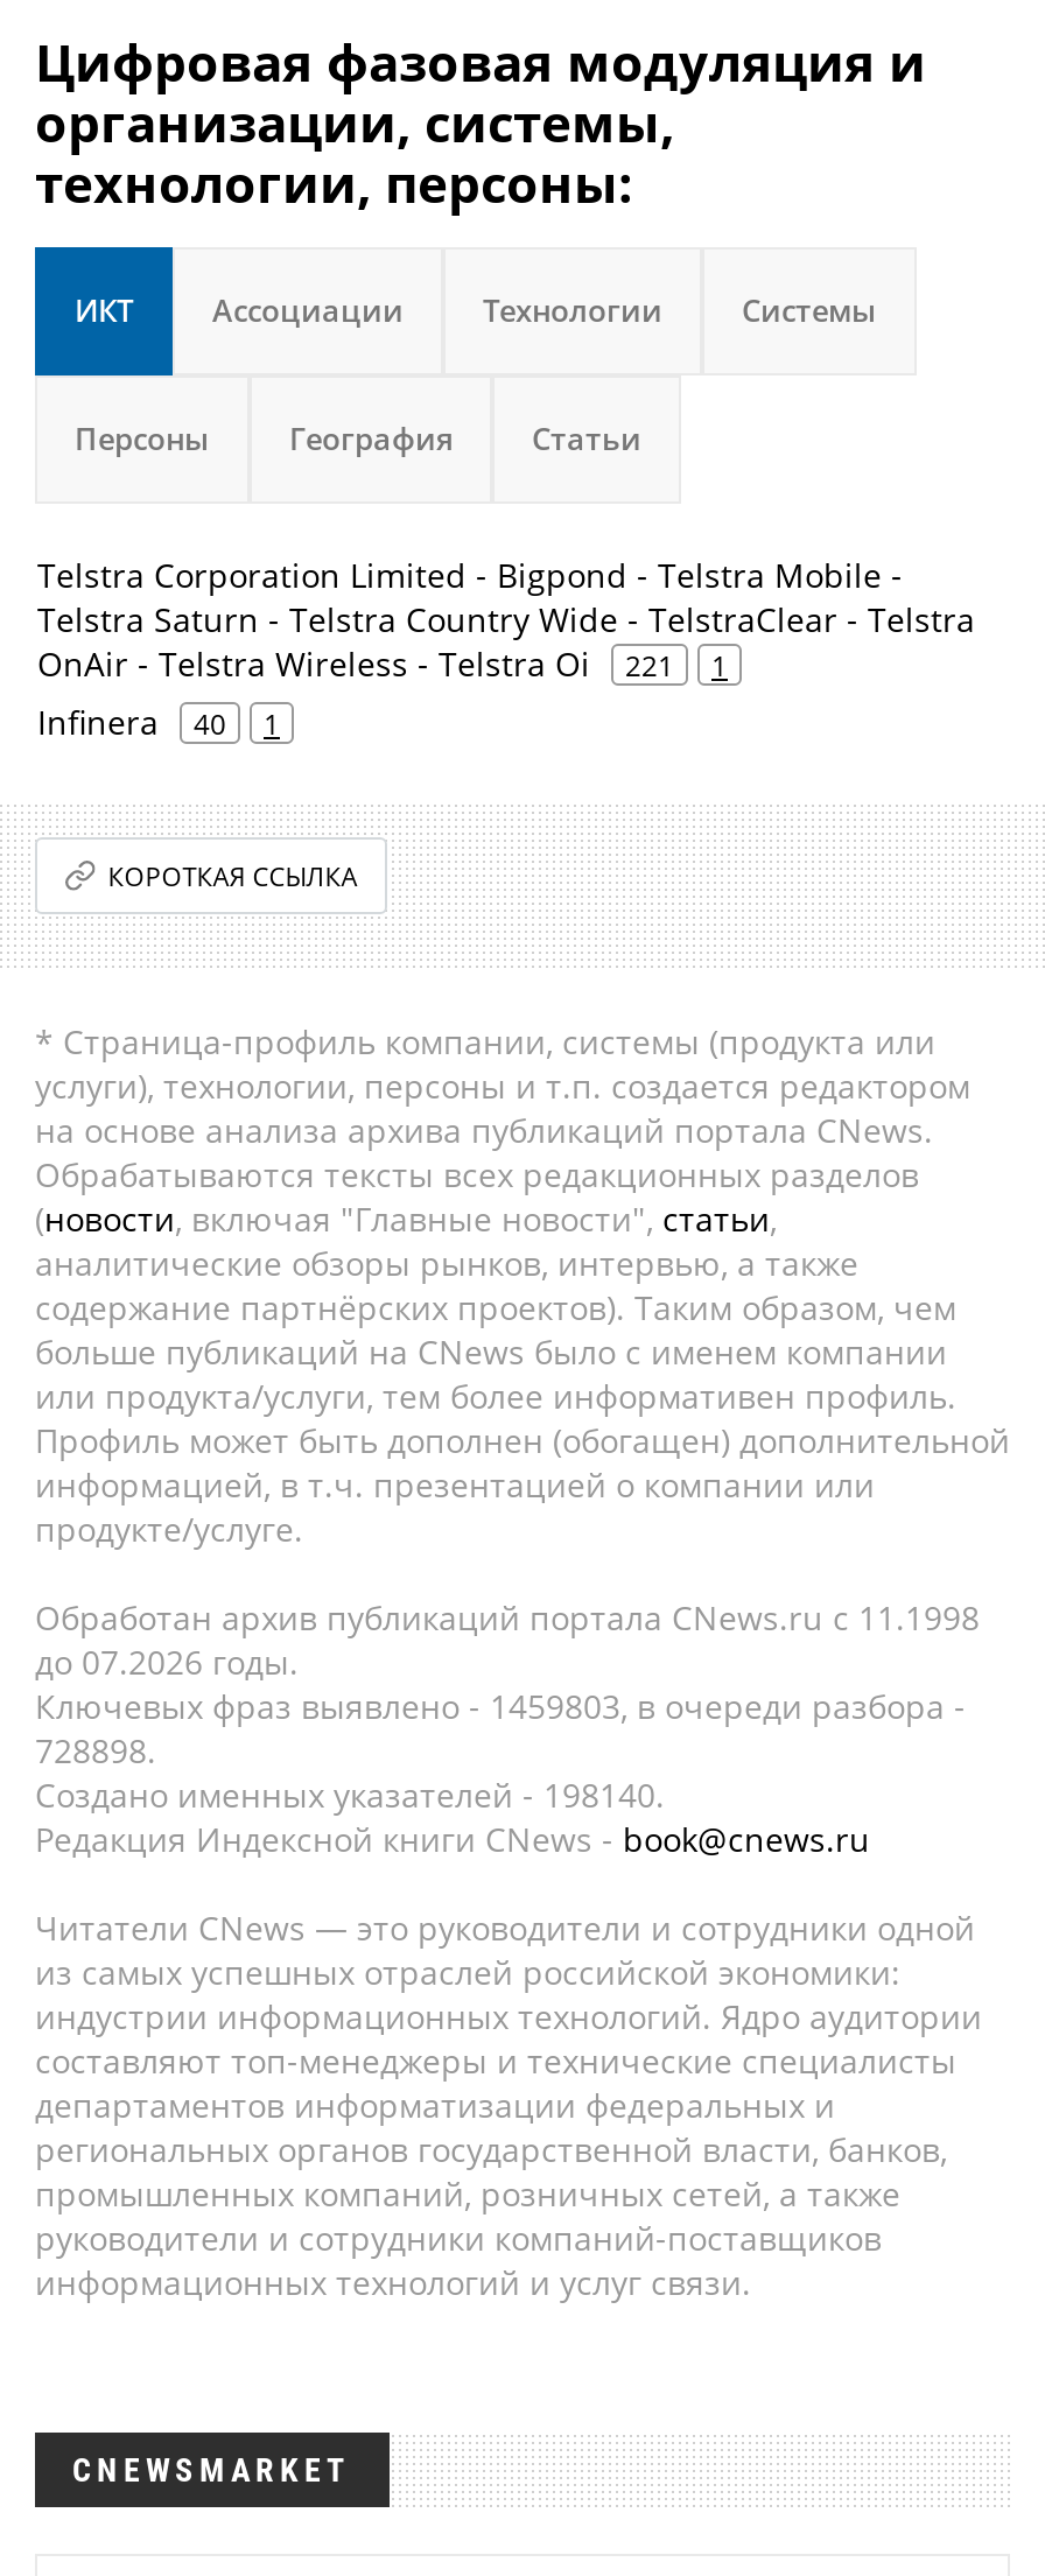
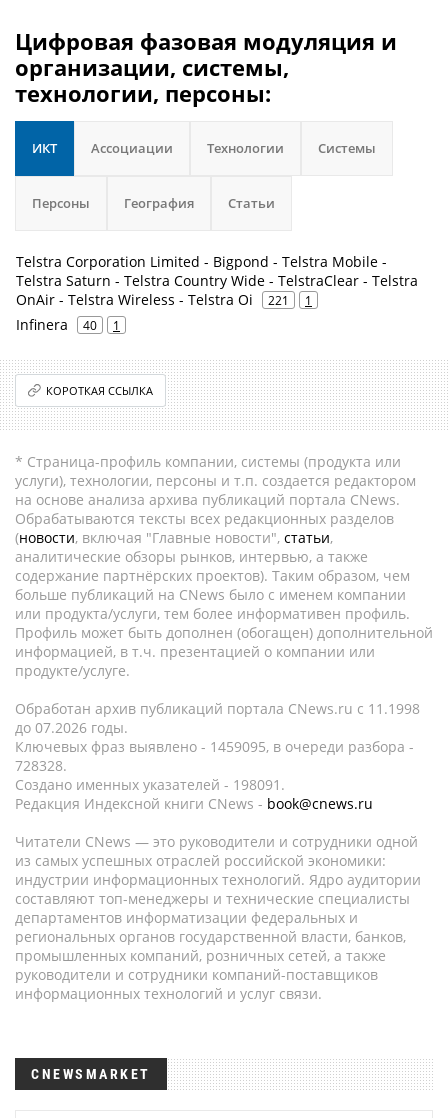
- Ключевых фраз выявлено - 1459803, в очереди разбора -
+ Ключевых фраз выявлено - 1459095, в очереди разбора -

- 728898.
+ 728328.

- Создано именных указателей - 198140.
+ Создано именных указателей - 198091.
